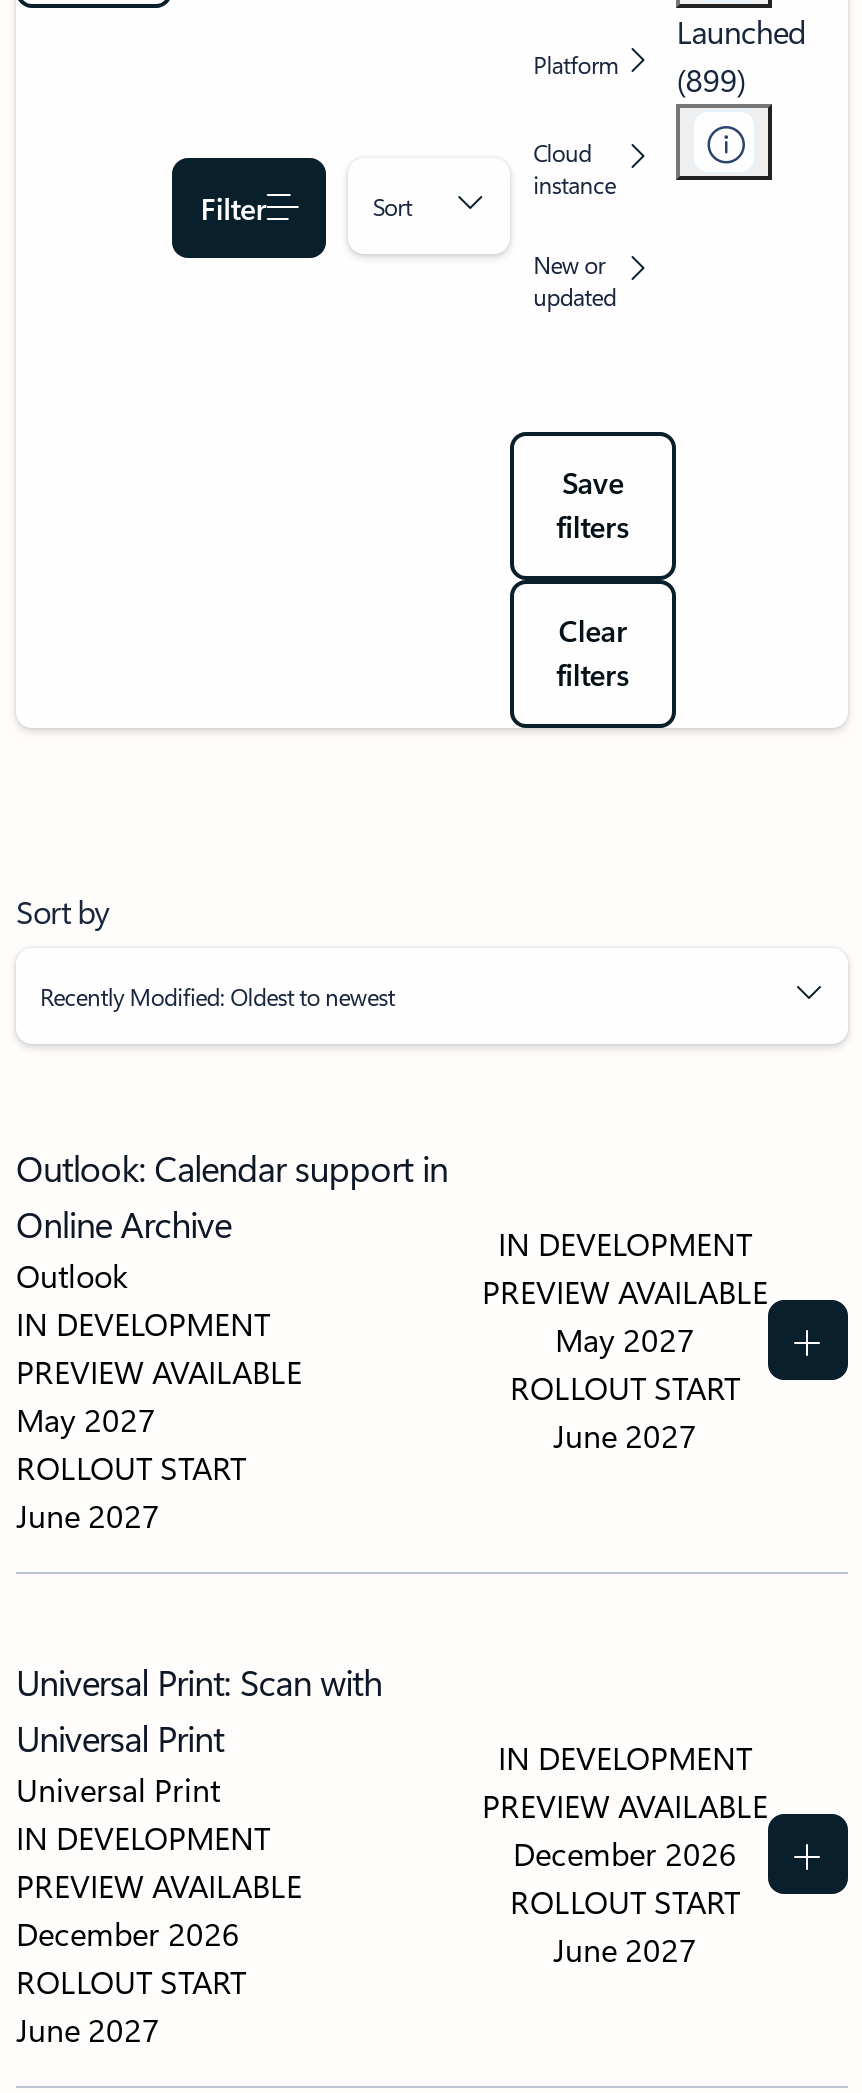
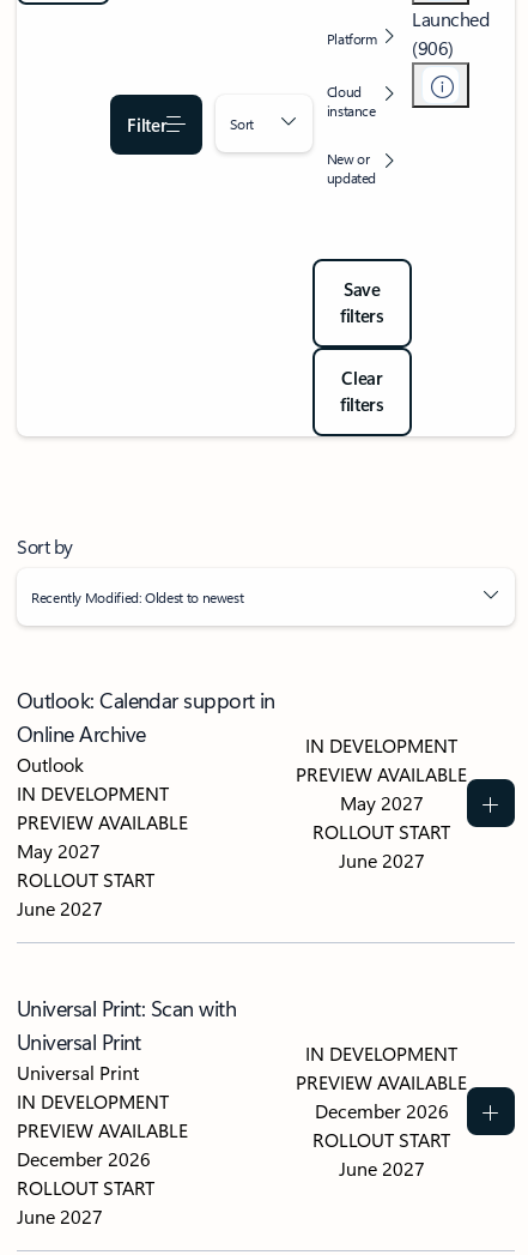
- Platform (899)
+ Platform (906)
